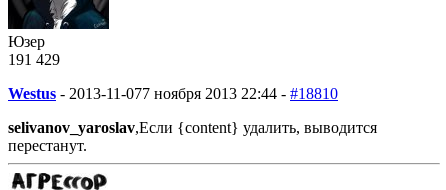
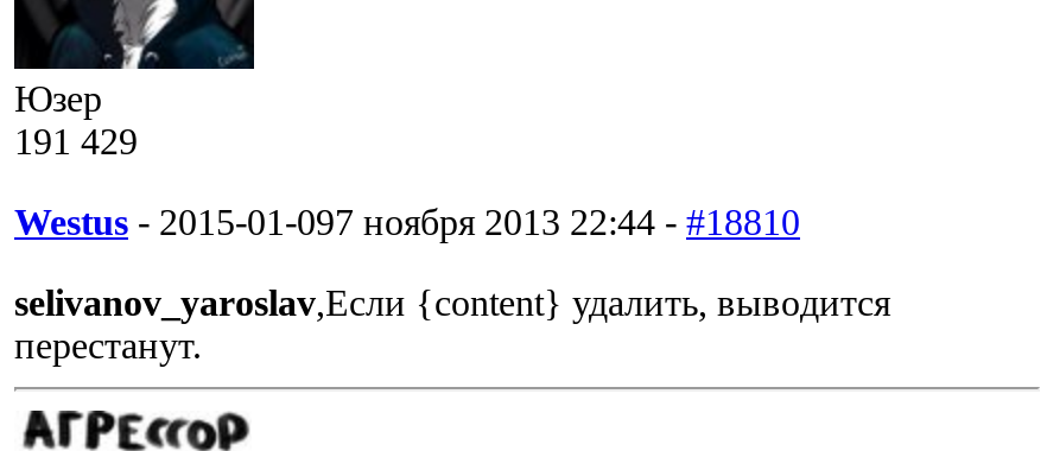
- Westus - 2013-11-077 ноября 2013 22:44 - #18810
+ Westus - 2015-01-097 ноября 2013 22:44 - #18810
